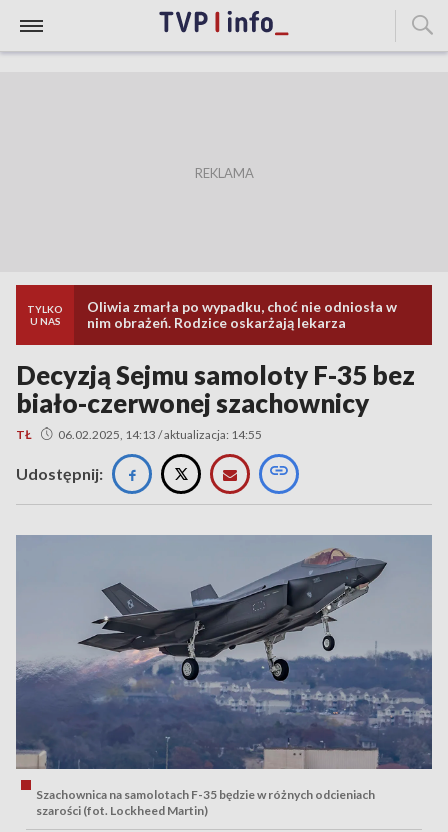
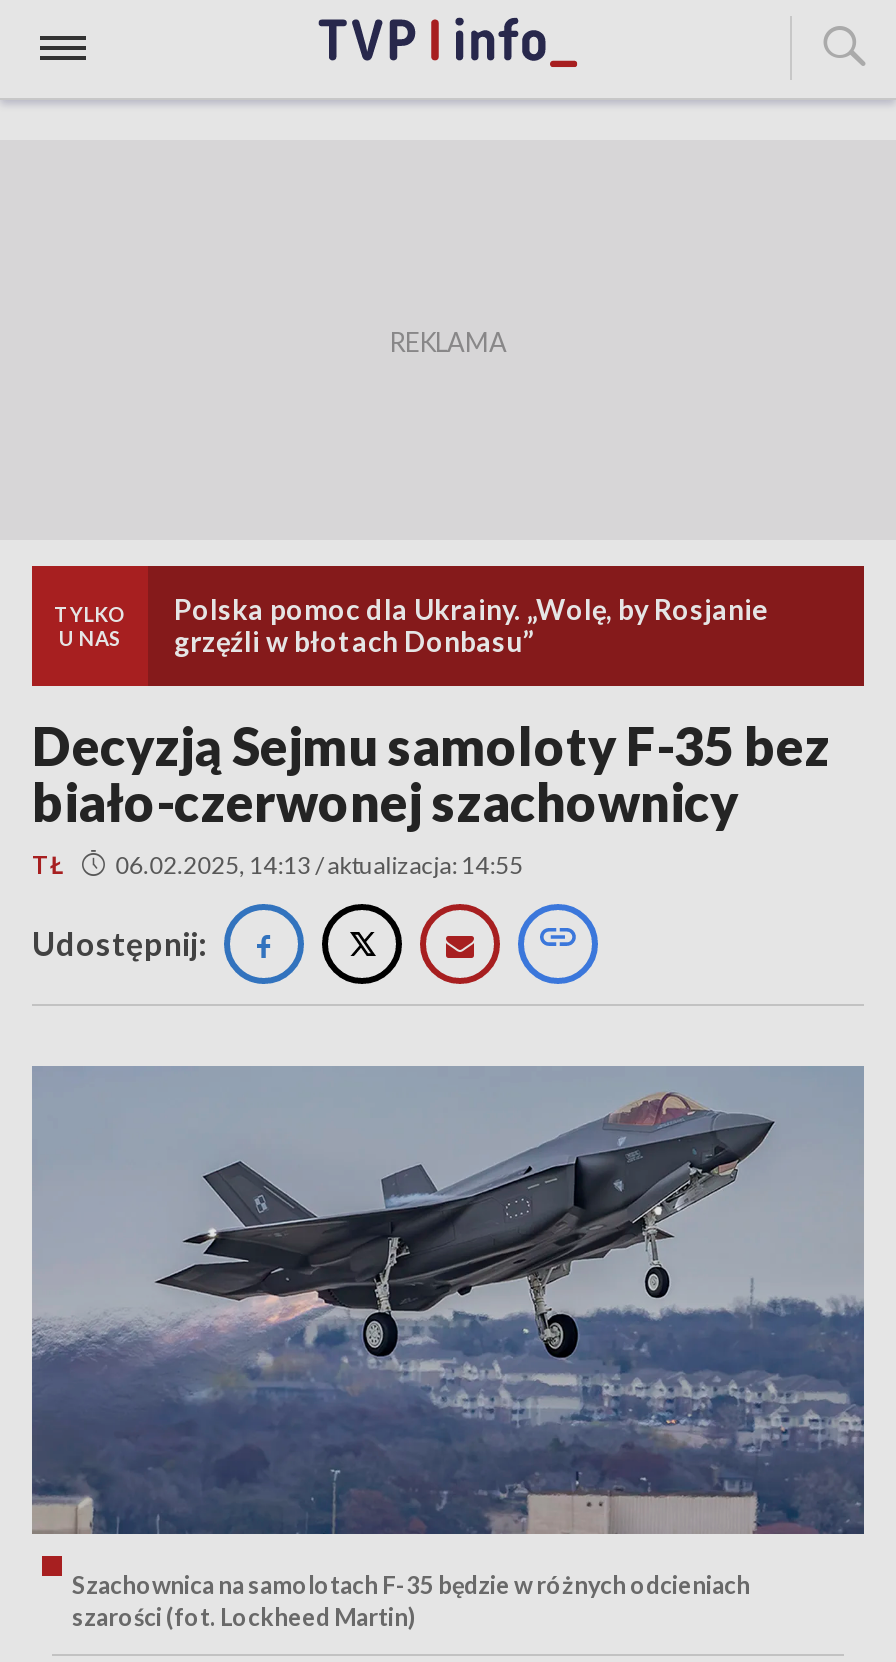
- Oliwia zmarła po wypadku, choć nie odniosła w
- nim obrażeń. Rodzice oskarżają lekarza
+ Polska pomoc dla Ukrainy. „Wolę, by Rosjanie
+ grzęźli w błotach Donbasu”
